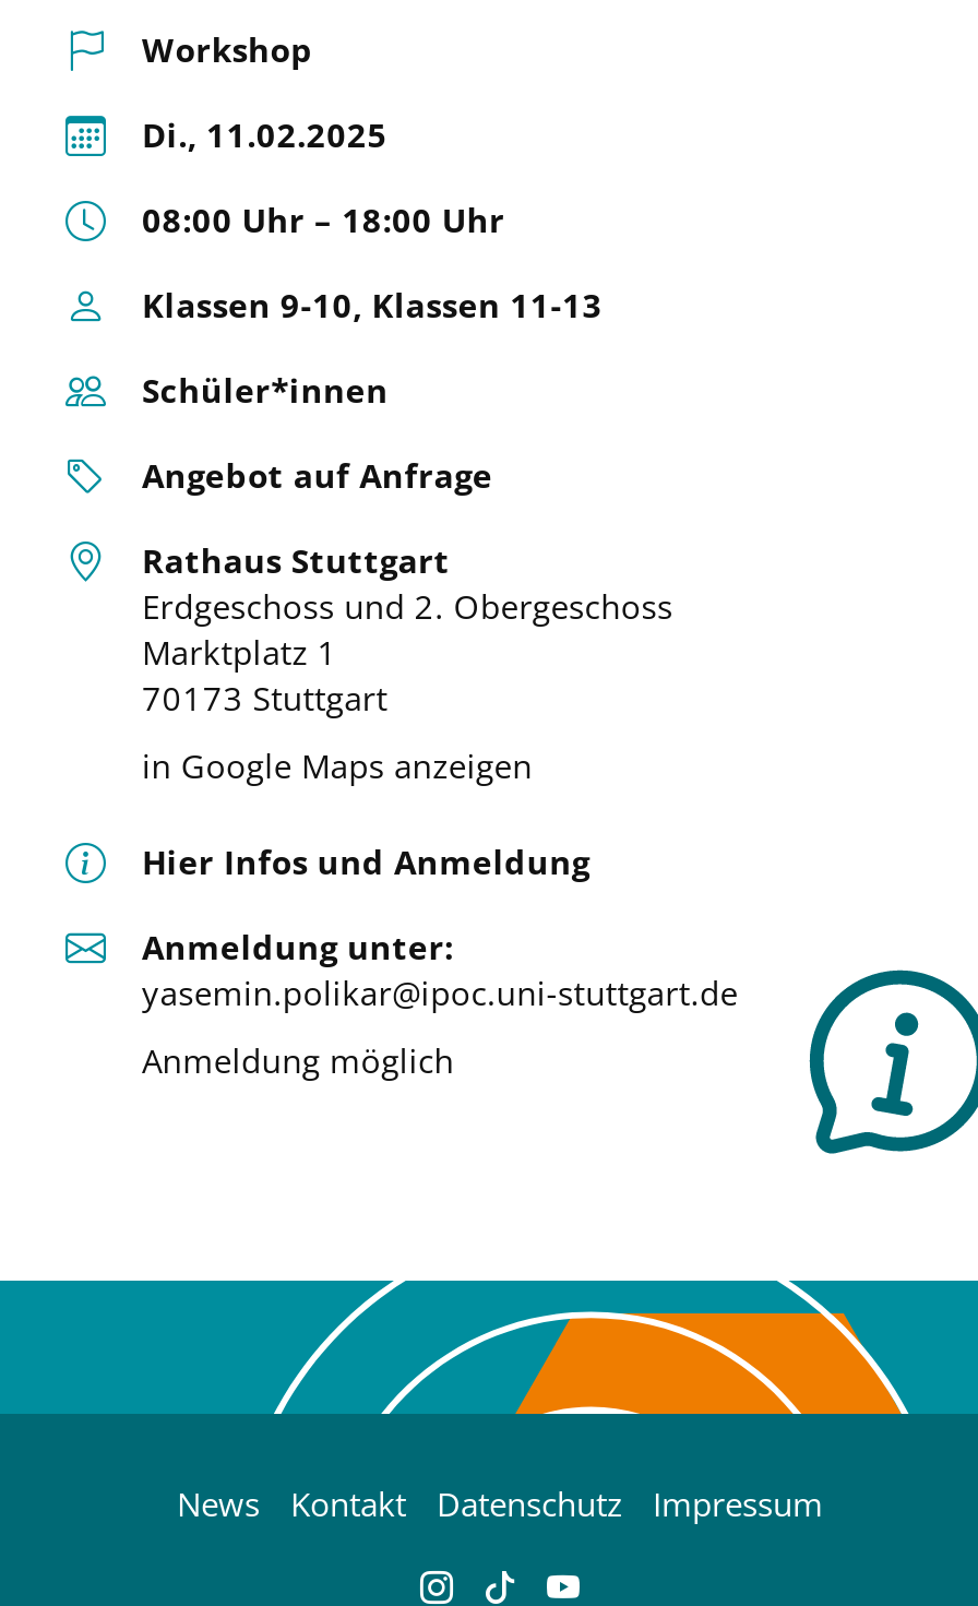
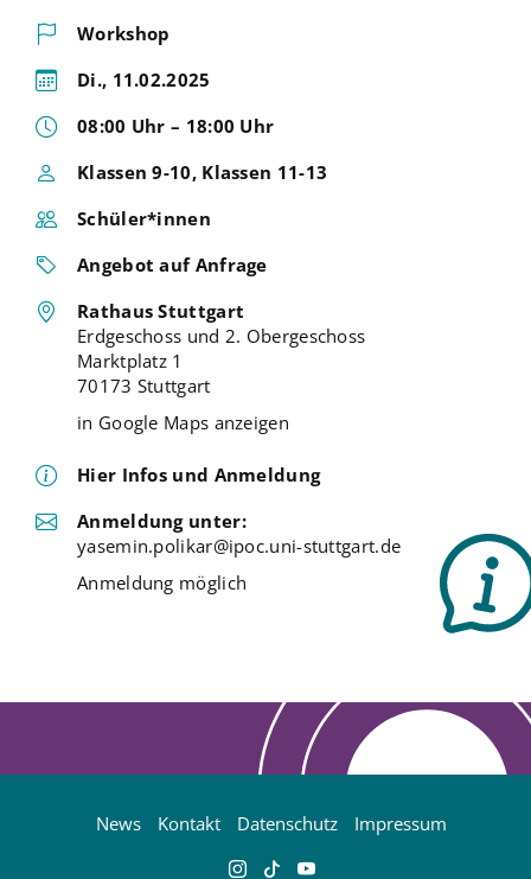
- [image]
+ [image]
